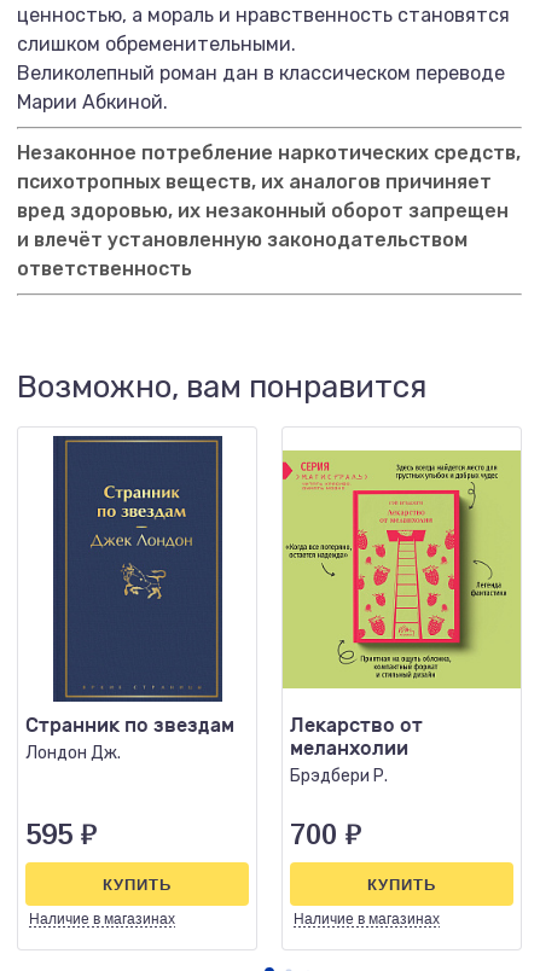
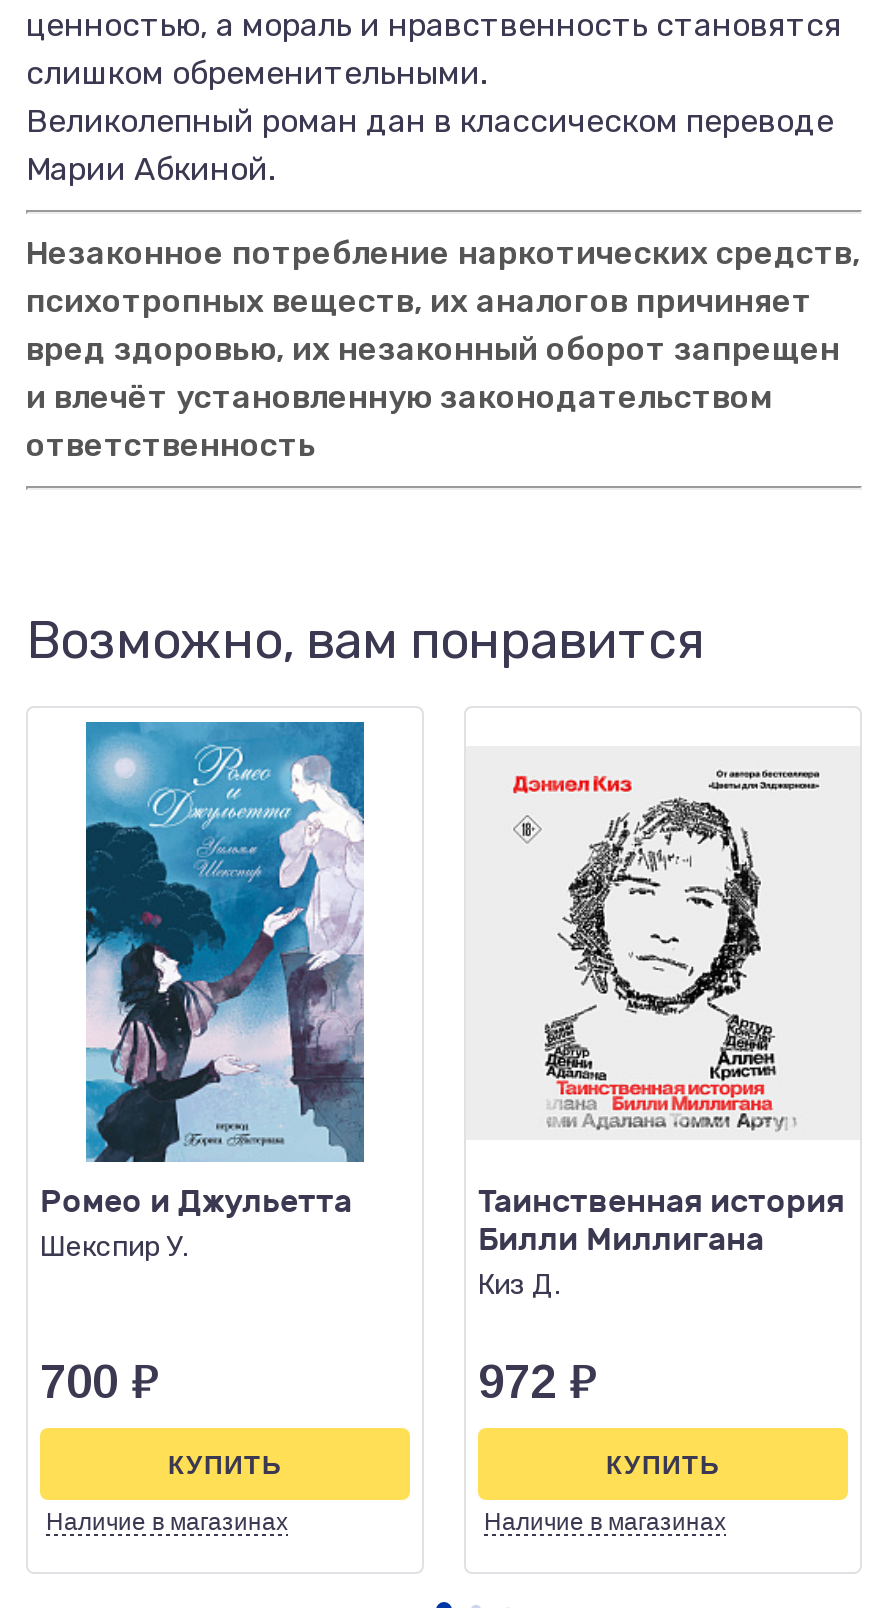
- [image]
- Странник по звездам
- Лондон Дж.
+ [image]
+ Ромео и Джульетта
+ Шекспир У.

- [image]
- Лекарство от
- меланхолии
- Брэдбери Р.
+ [image]
+ Таинственная история
+ Билли Миллигана
+ Киз Д.

- 595 ₽
+ 700 ₽

- 700 ₽
+ 972 ₽
